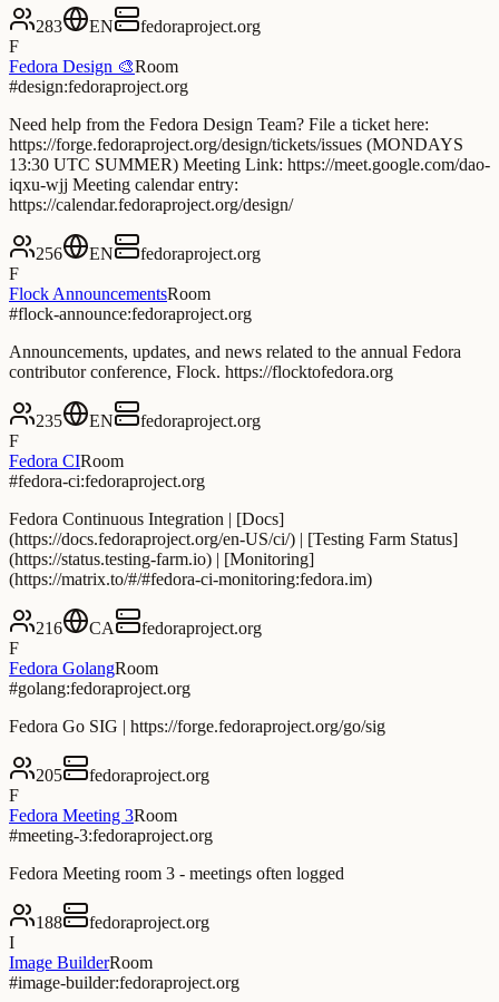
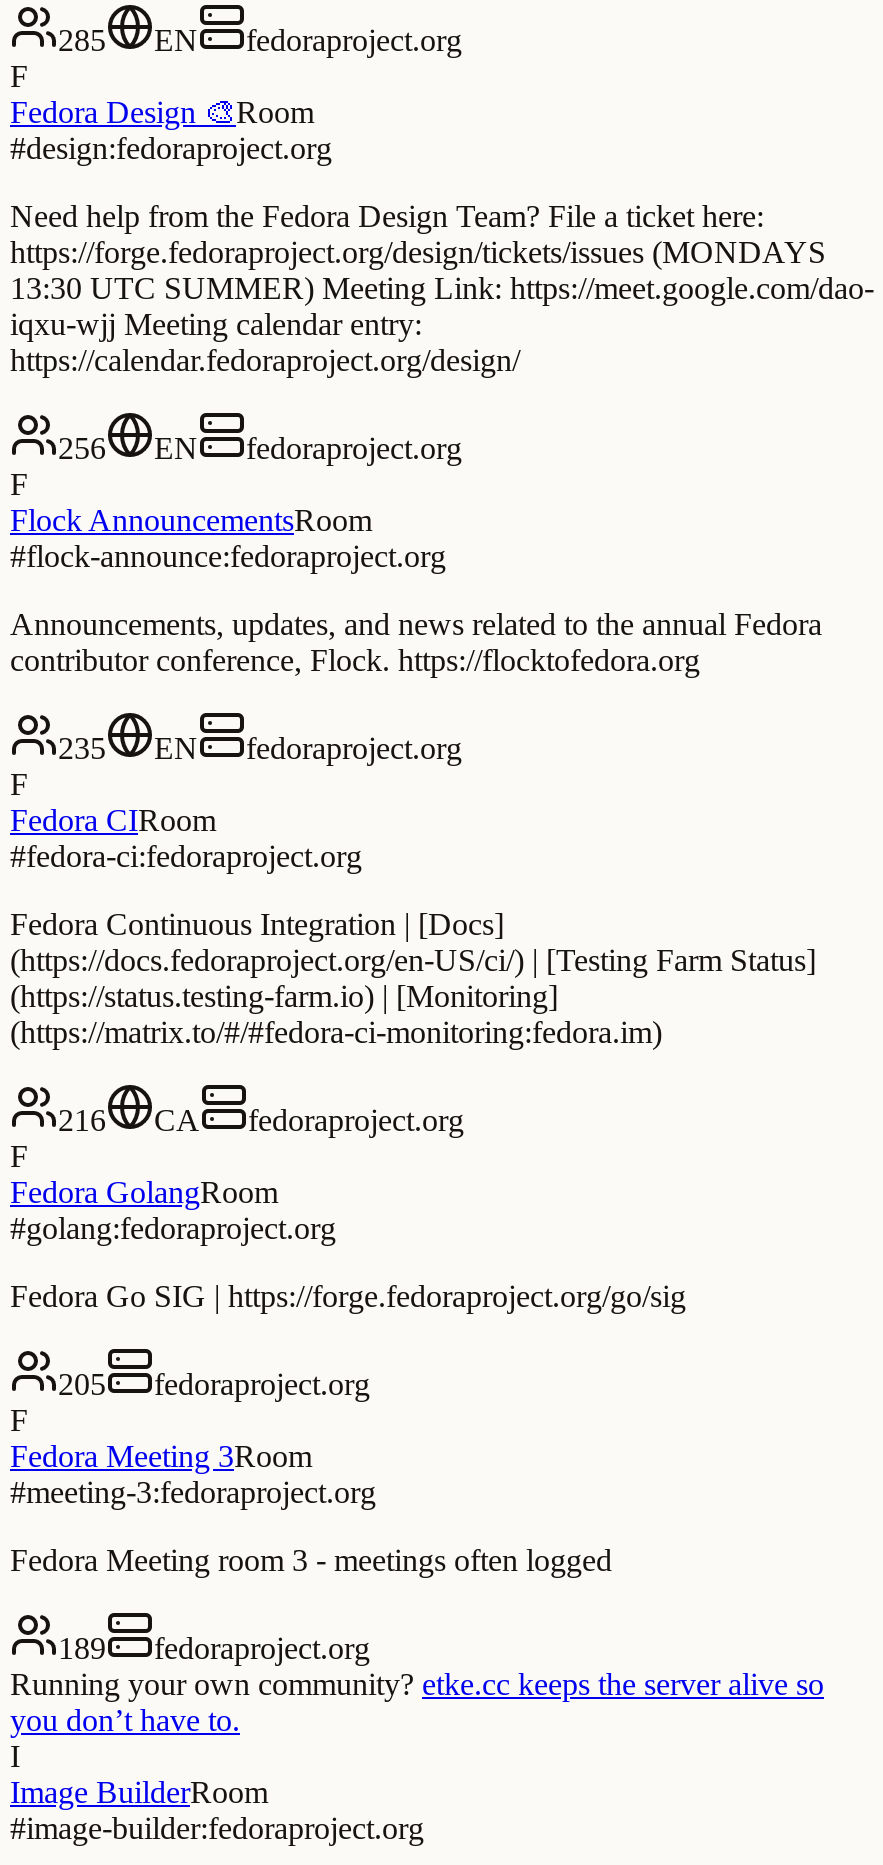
- 283 EN fedoraproject.org
+ 285 EN fedoraproject.org

- 188 fedoraproject.org
+ 189 fedoraproject.org

+ Running your own community? etke.cc keeps the server alive so
+ you don’t have to.
